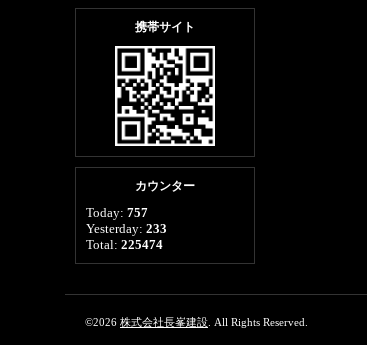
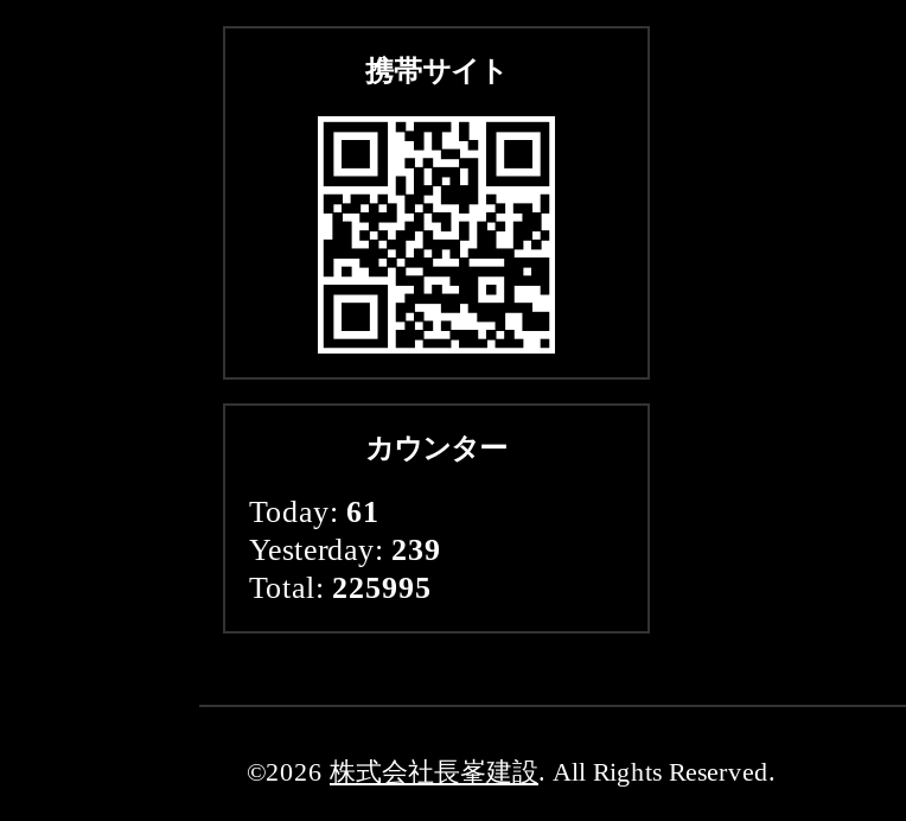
- Today: 757
+ Today: 61

- Yesterday: 233
+ Yesterday: 239

- Total: 225474
+ Total: 225995
